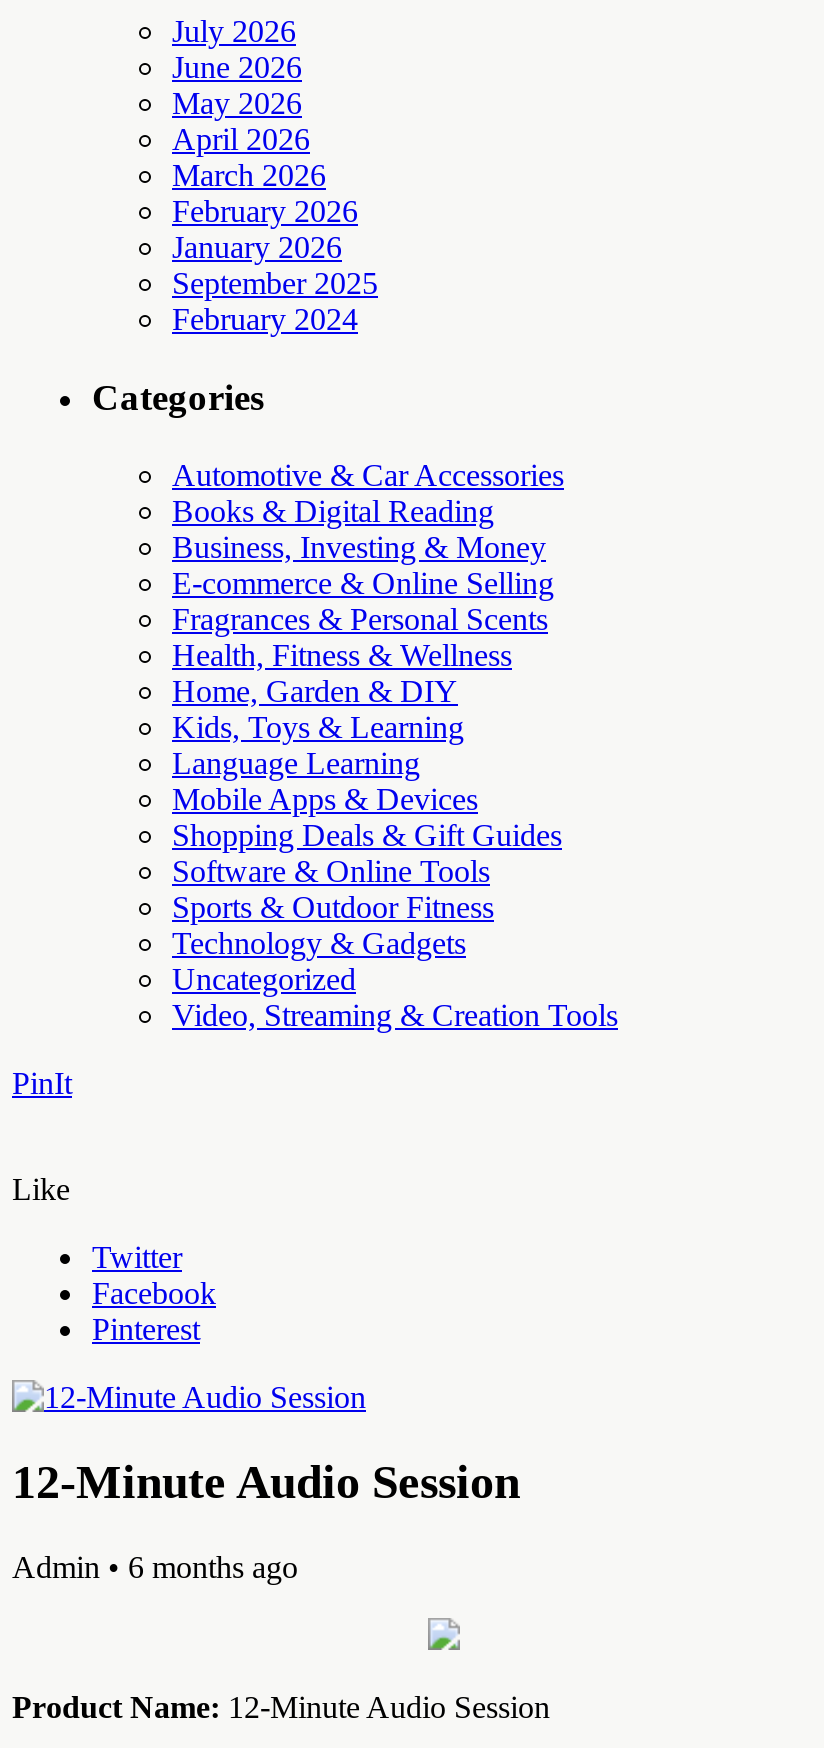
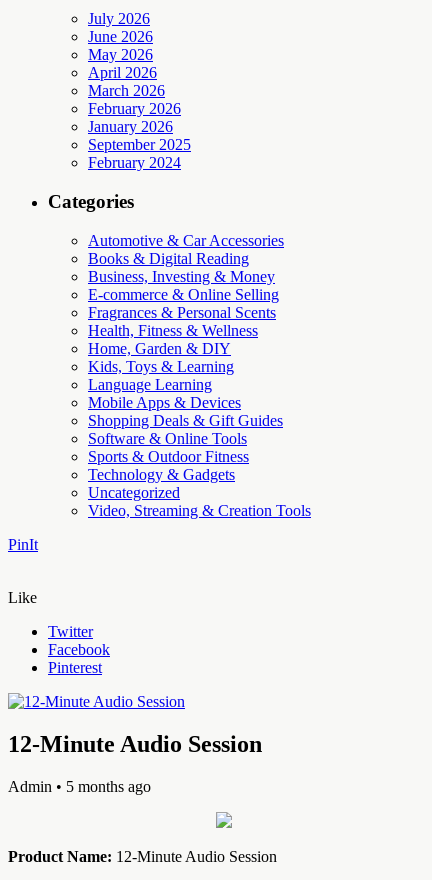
- Admin • 6 months ago
+ Admin • 5 months ago
